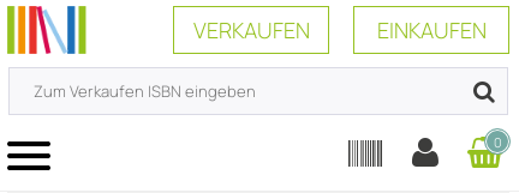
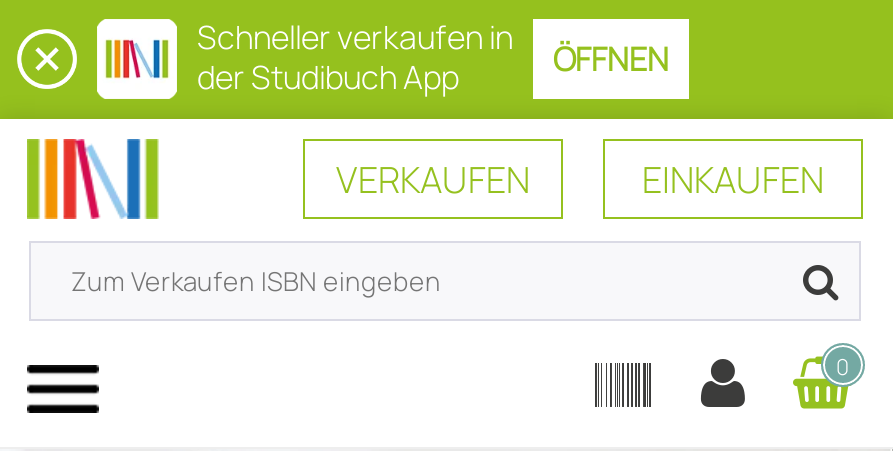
+ Schneller verkaufen in
+ der Studibuch App
+ ÖFFNEN
